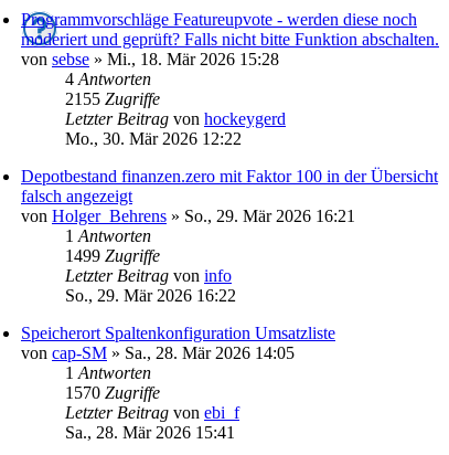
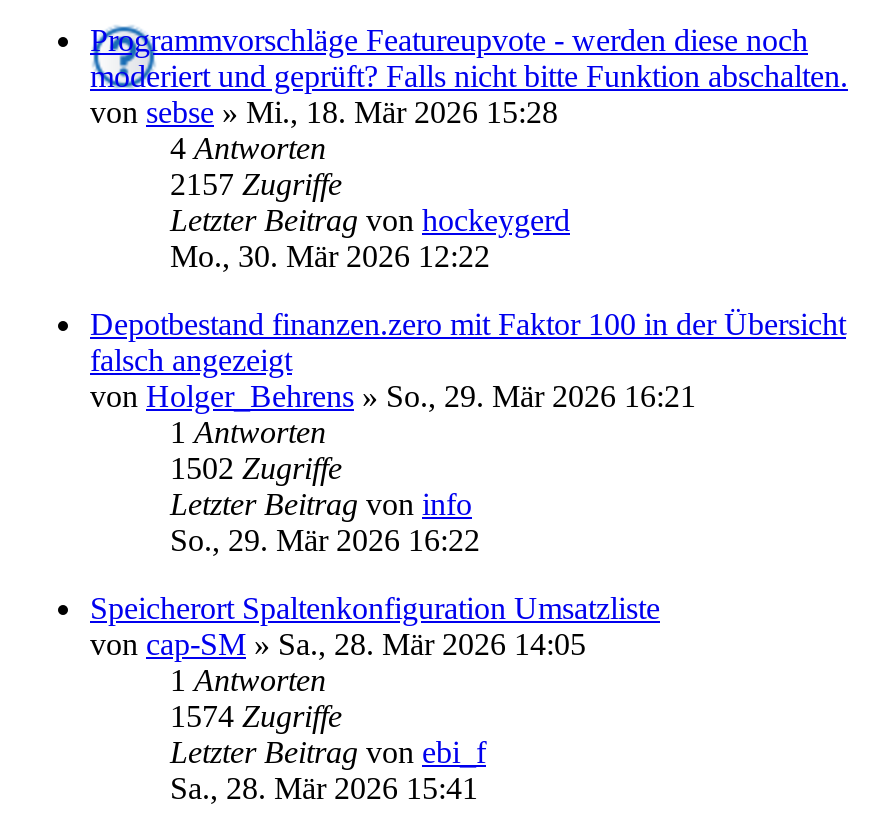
- 2155 Zugriffe
+ 2157 Zugriffe

- 1499 Zugriffe
+ 1502 Zugriffe

- 1570 Zugriffe
+ 1574 Zugriffe
